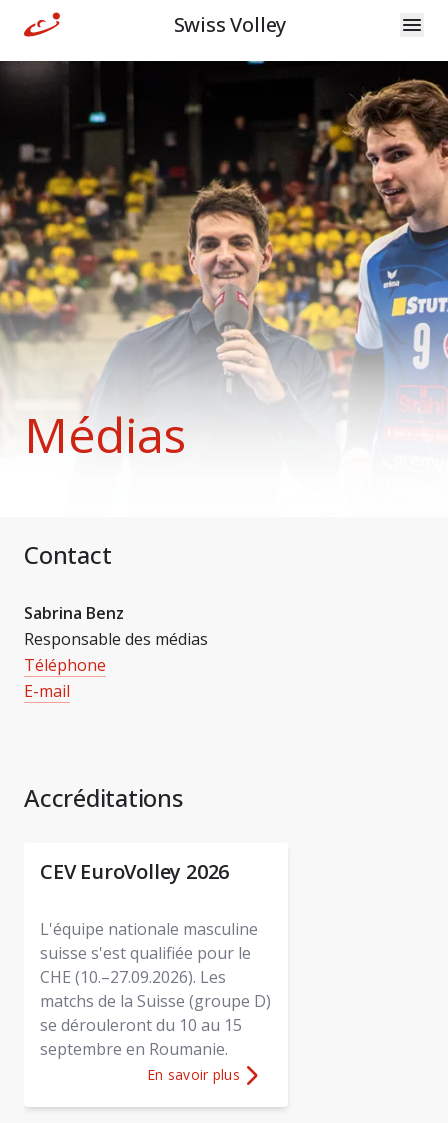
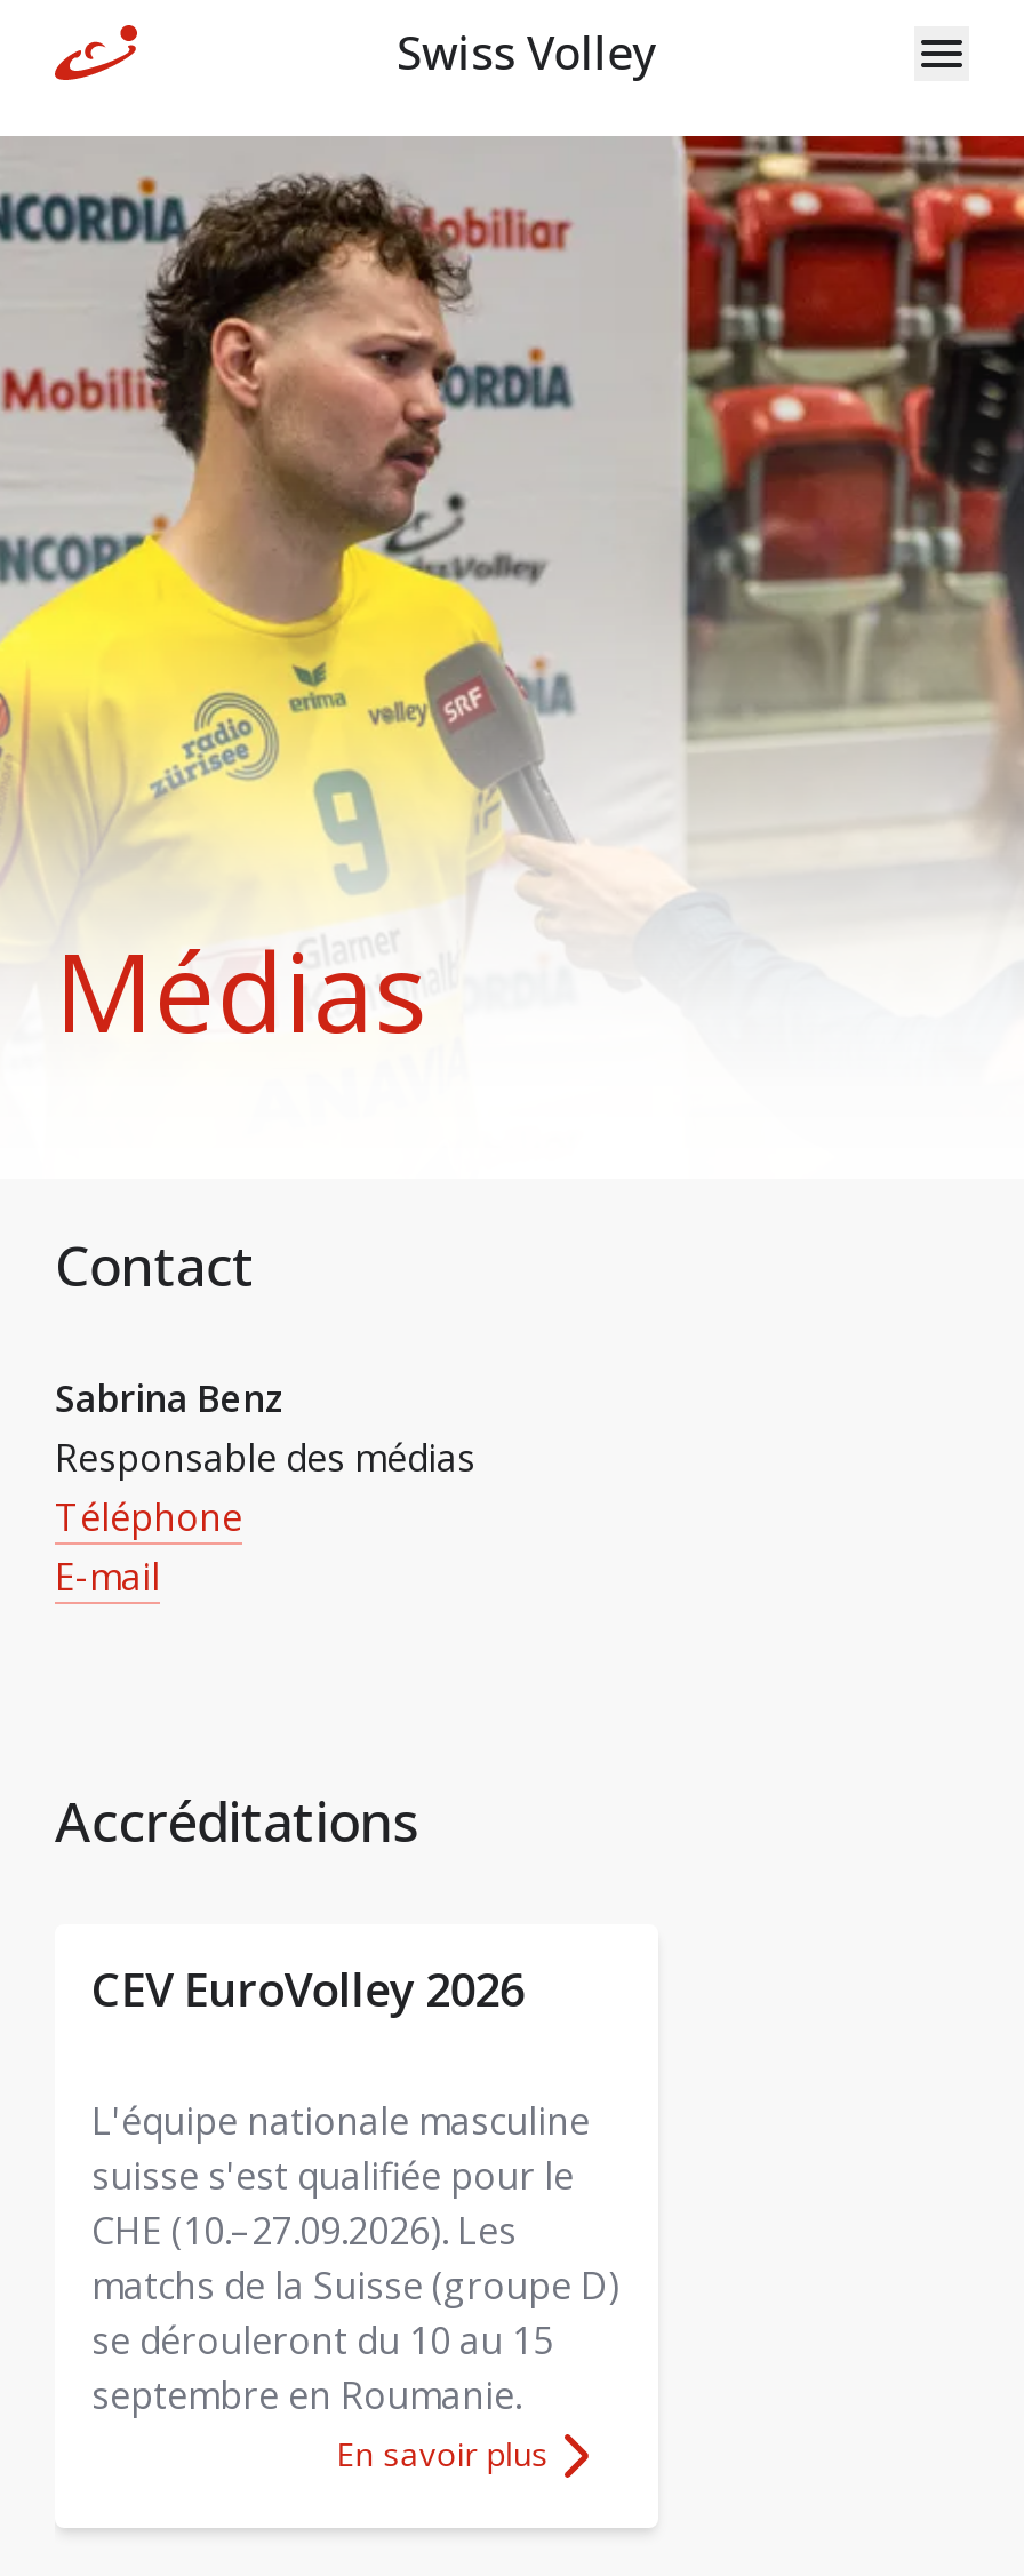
- [image]
+ [image]
